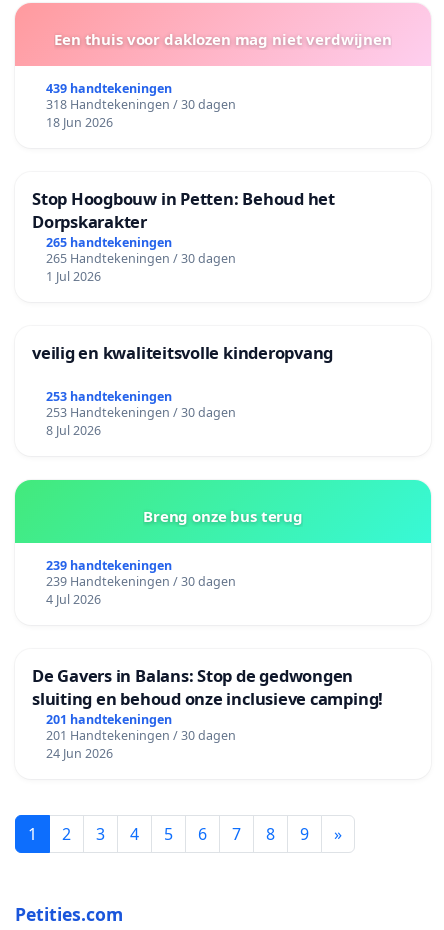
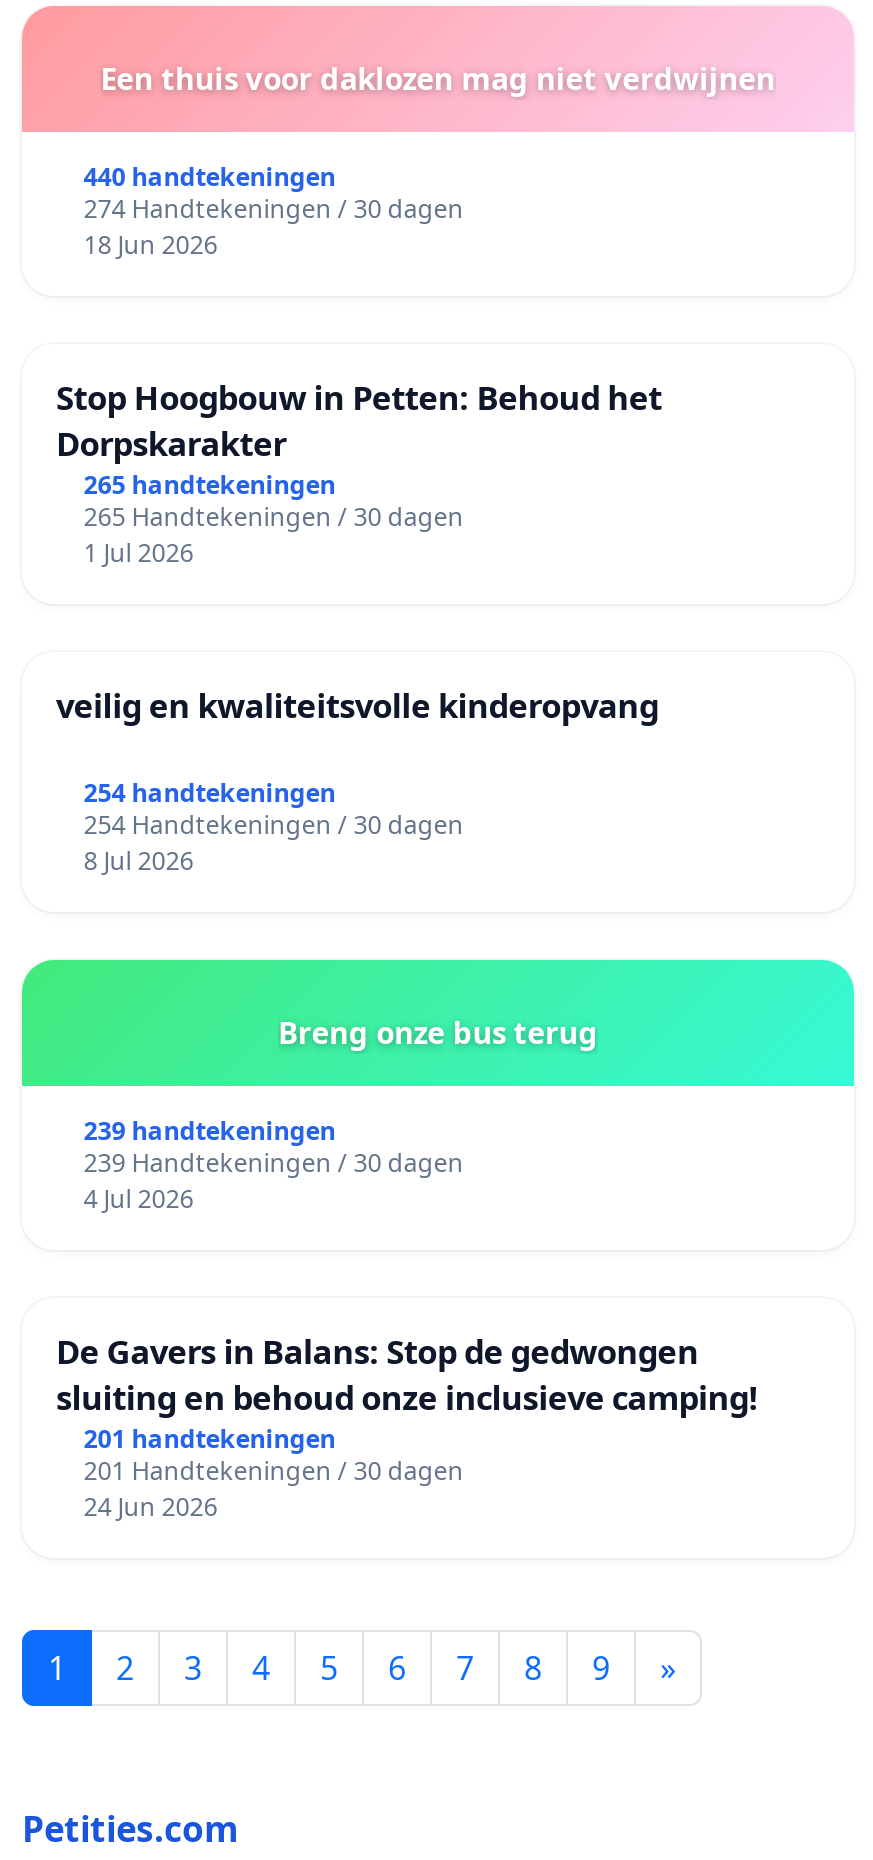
- 439 handtekeningen
+ 440 handtekeningen

- 318 Handtekeningen / 30 dagen
+ 274 Handtekeningen / 30 dagen

- 253 handtekeningen
+ 254 handtekeningen

- 253 Handtekeningen / 30 dagen
+ 254 Handtekeningen / 30 dagen
